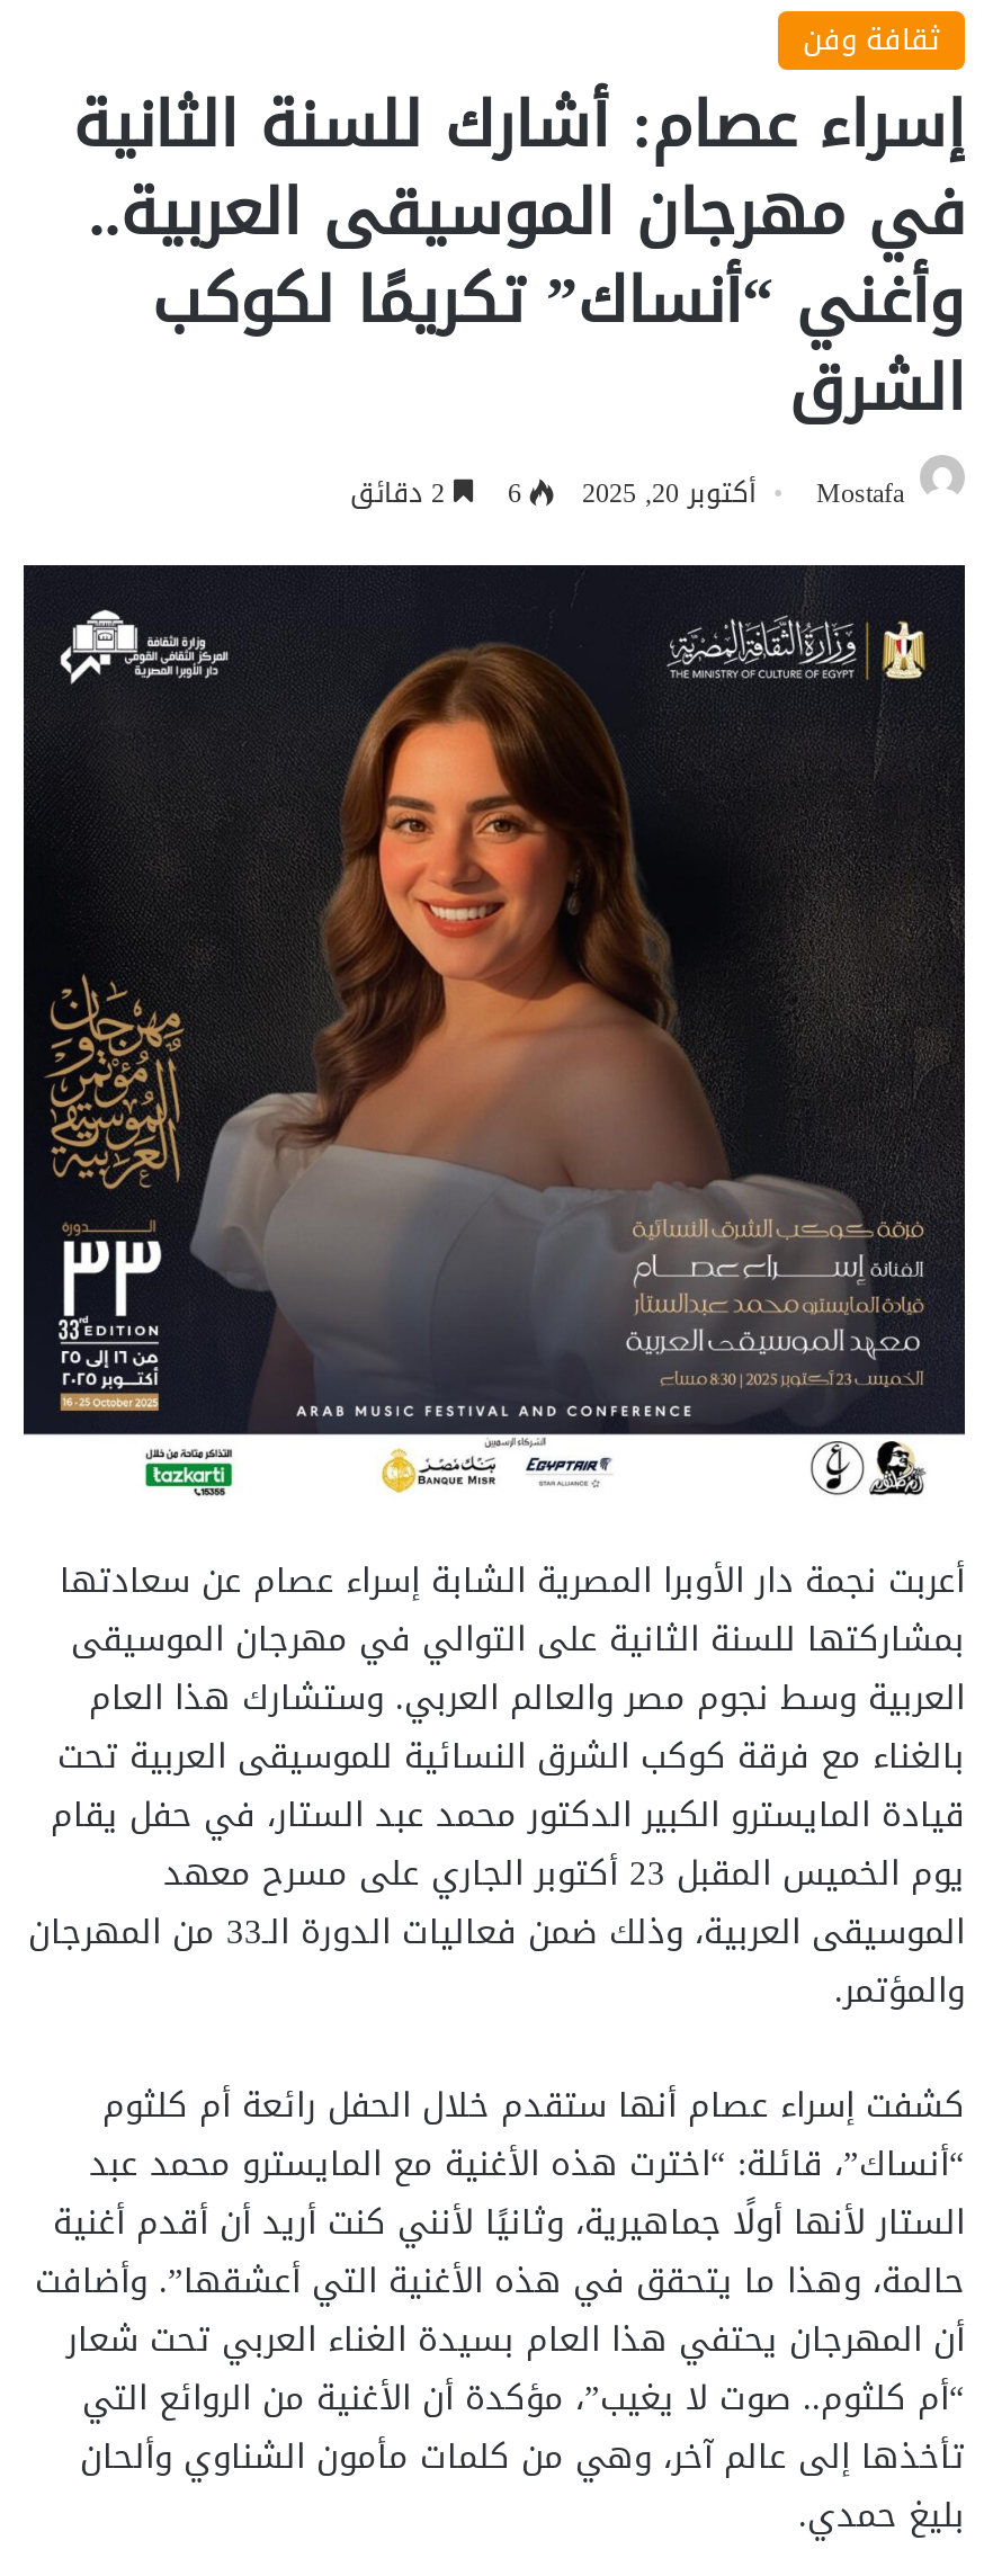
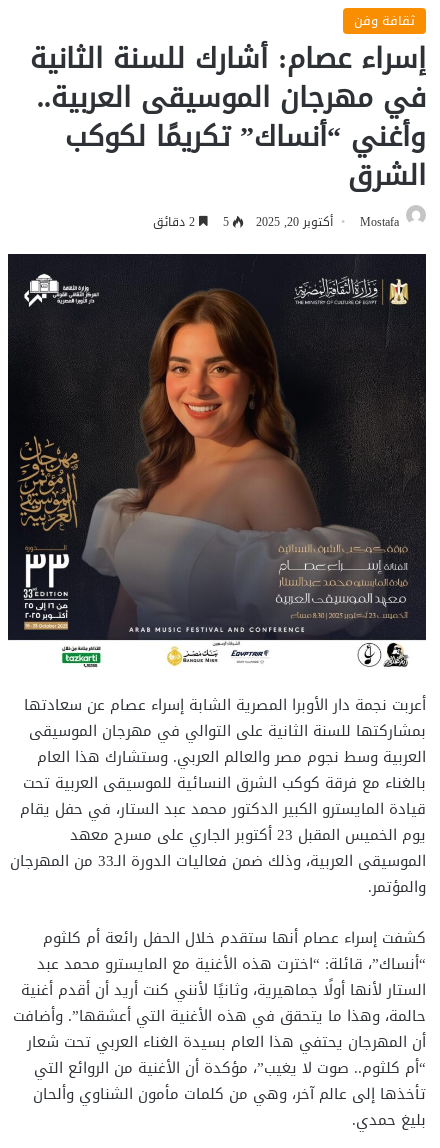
- 6
+ 5
